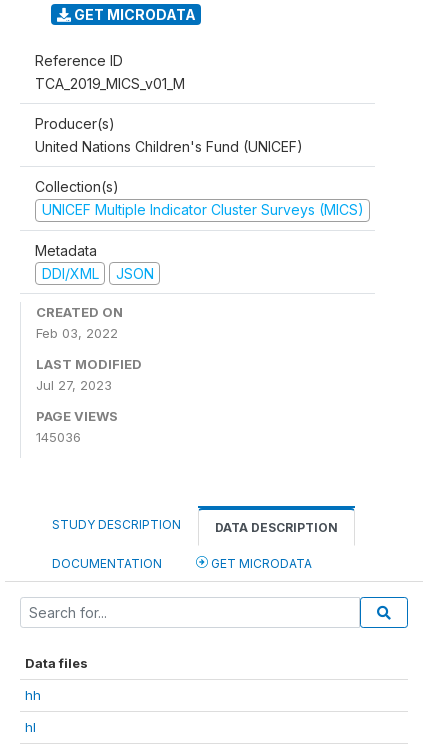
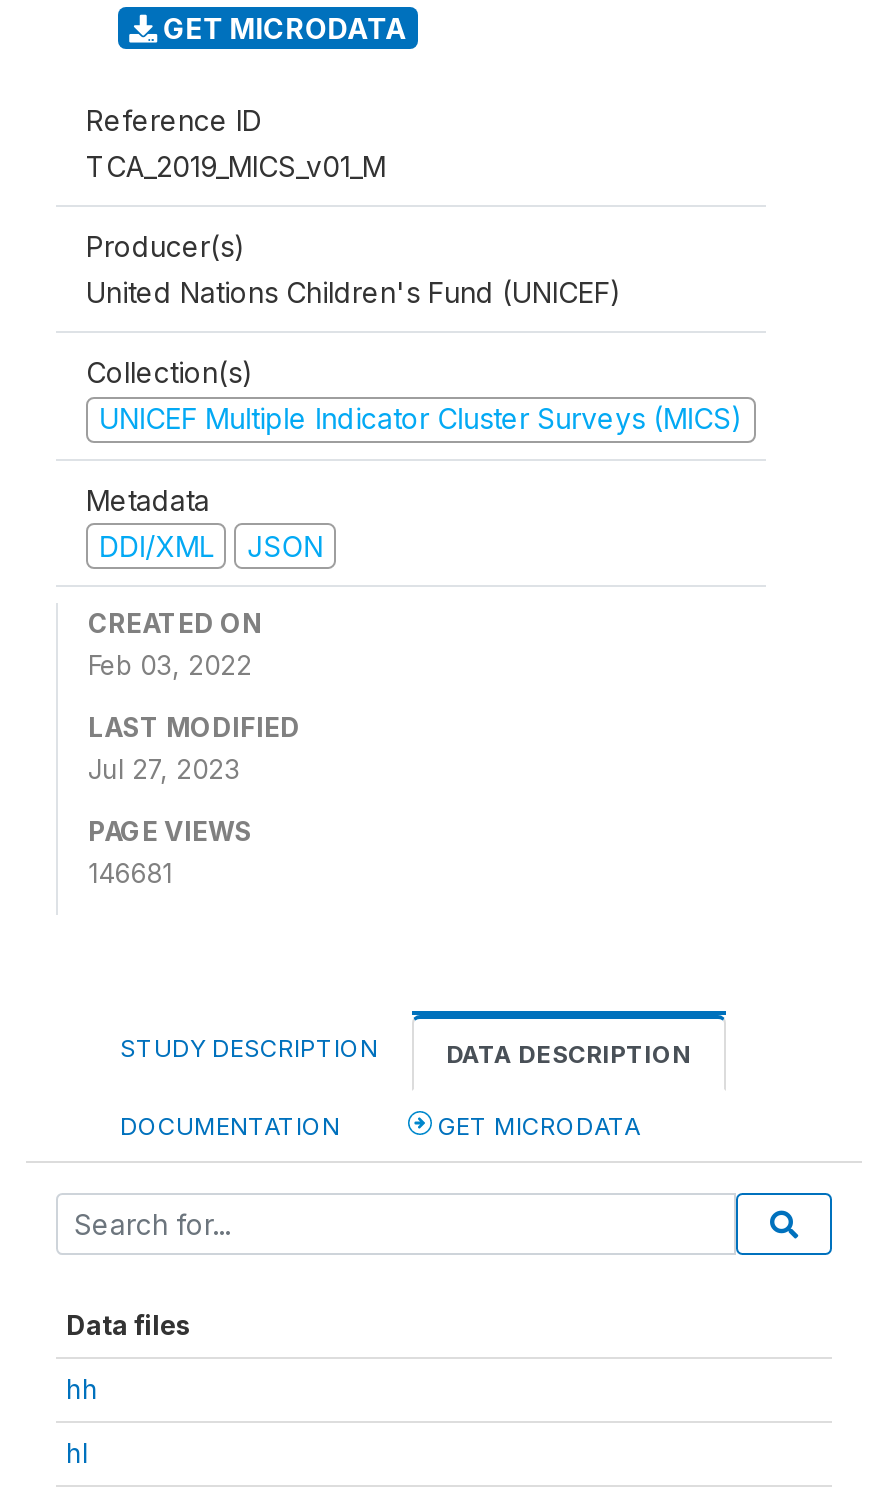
- 145036
+ 146681
